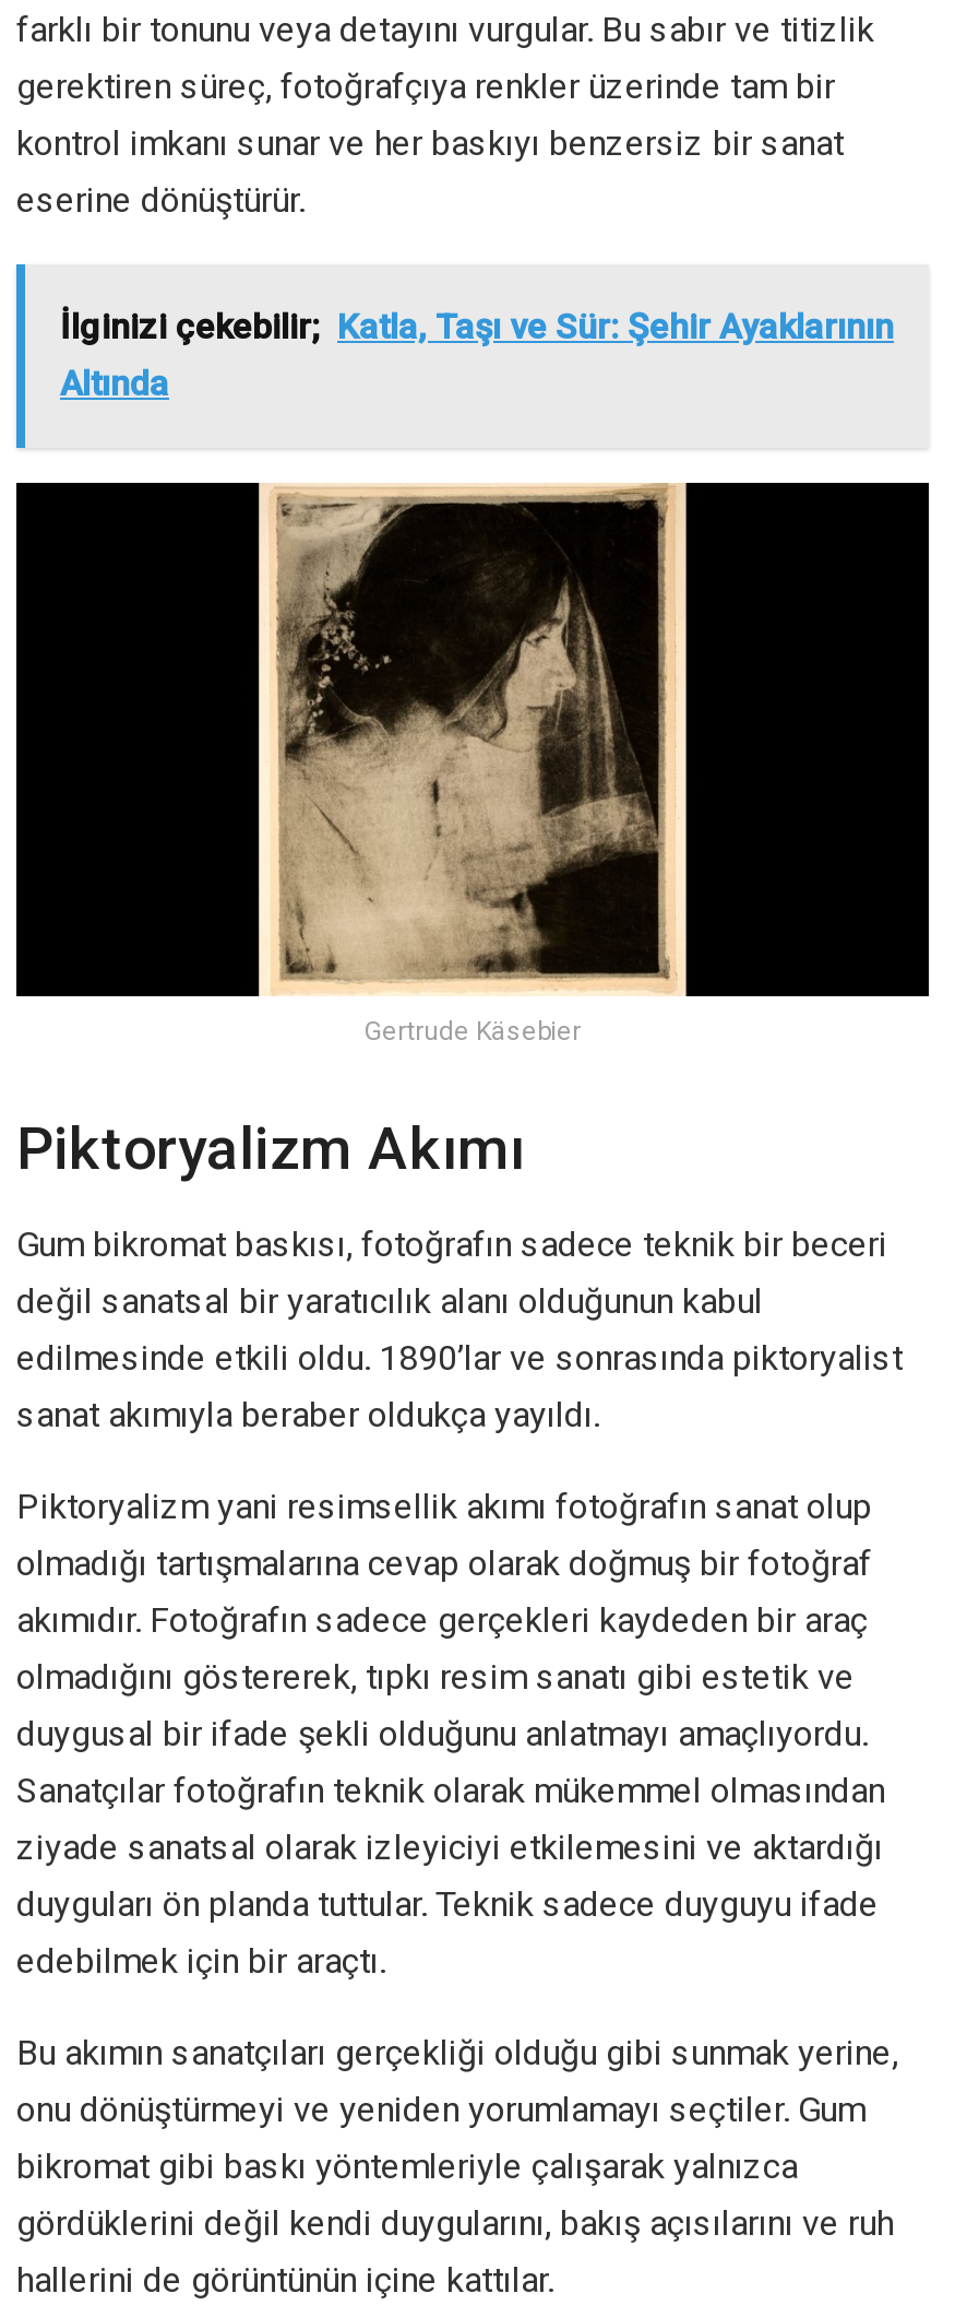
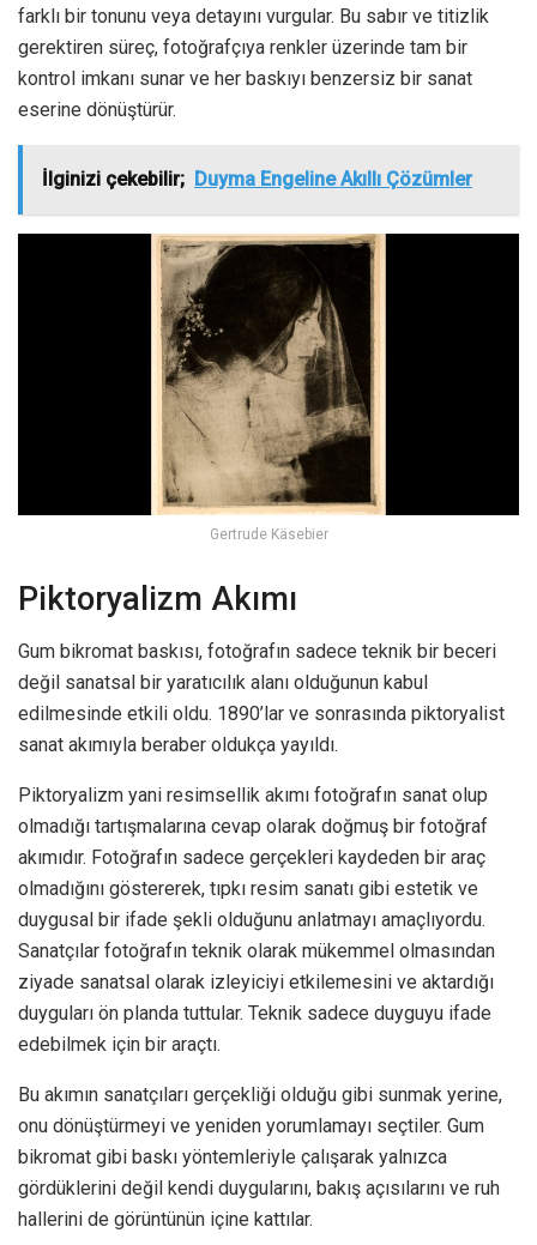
- İlginizi çekebilir; Katla, Taşı ve Sür: Şehir Ayaklarının
- Altında
+ İlginizi çekebilir; Duyma Engeline Akıllı Çözümler
